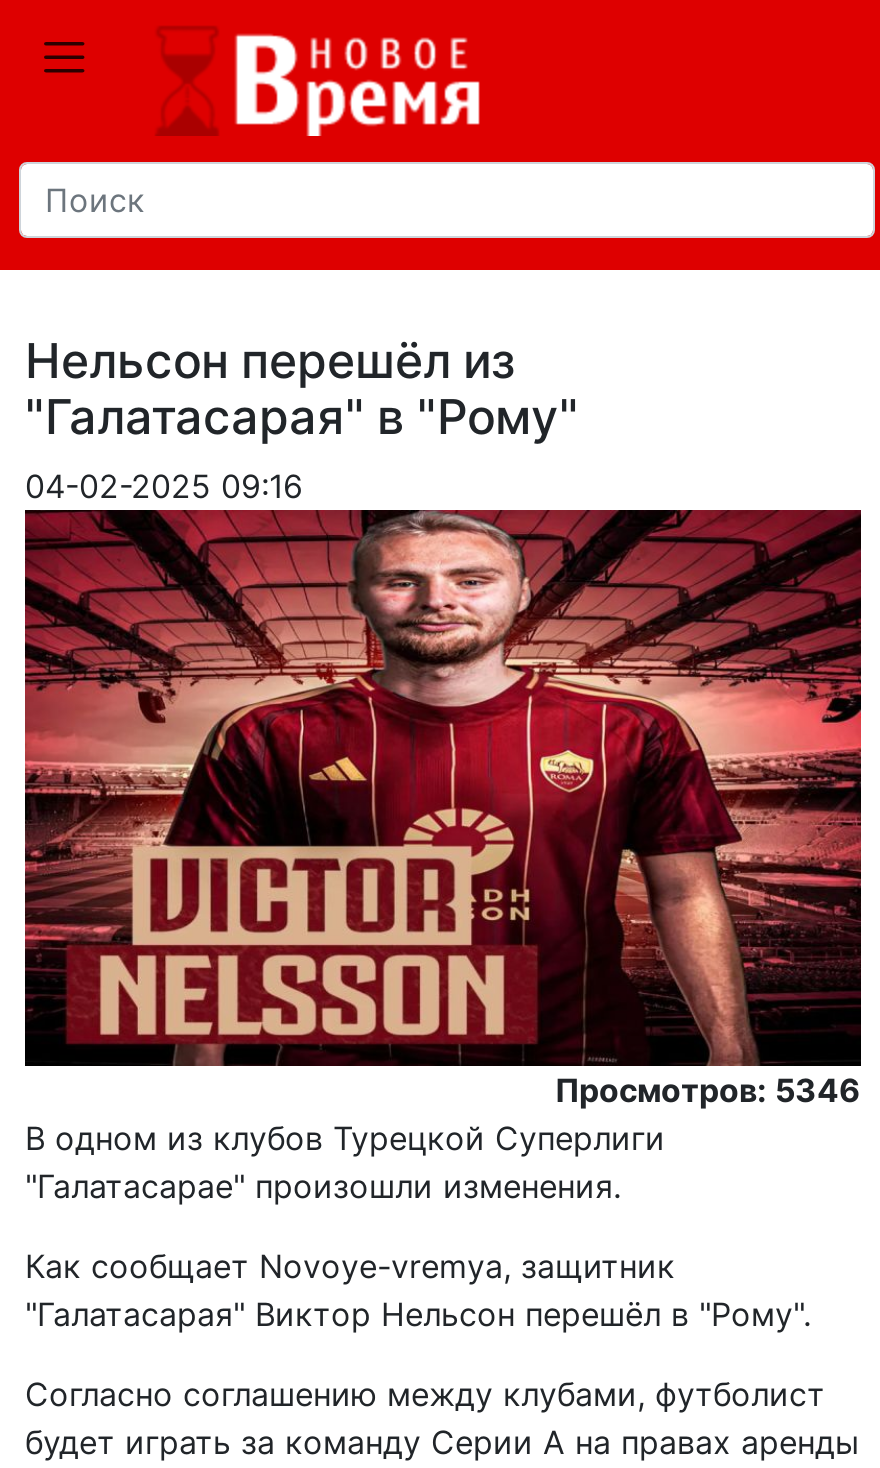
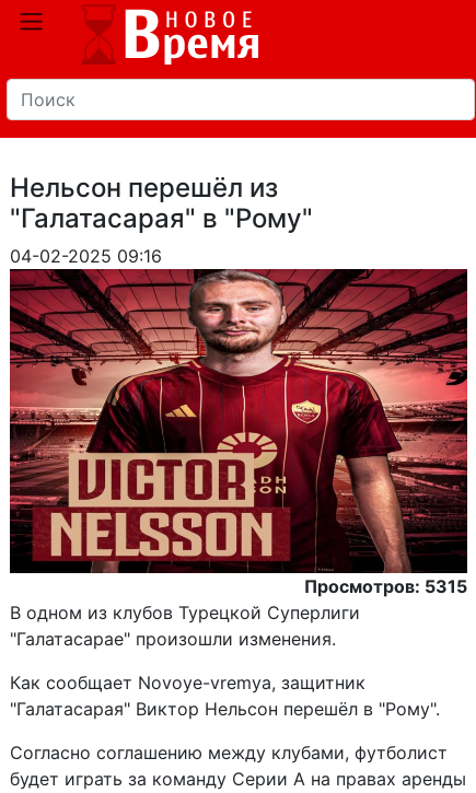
- Просмотров: 5346
+ Просмотров: 5315
